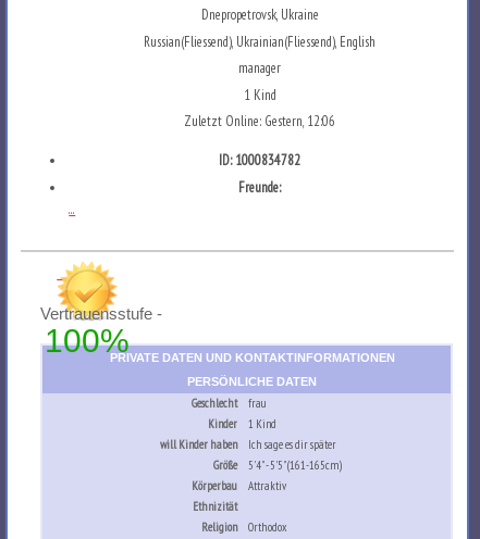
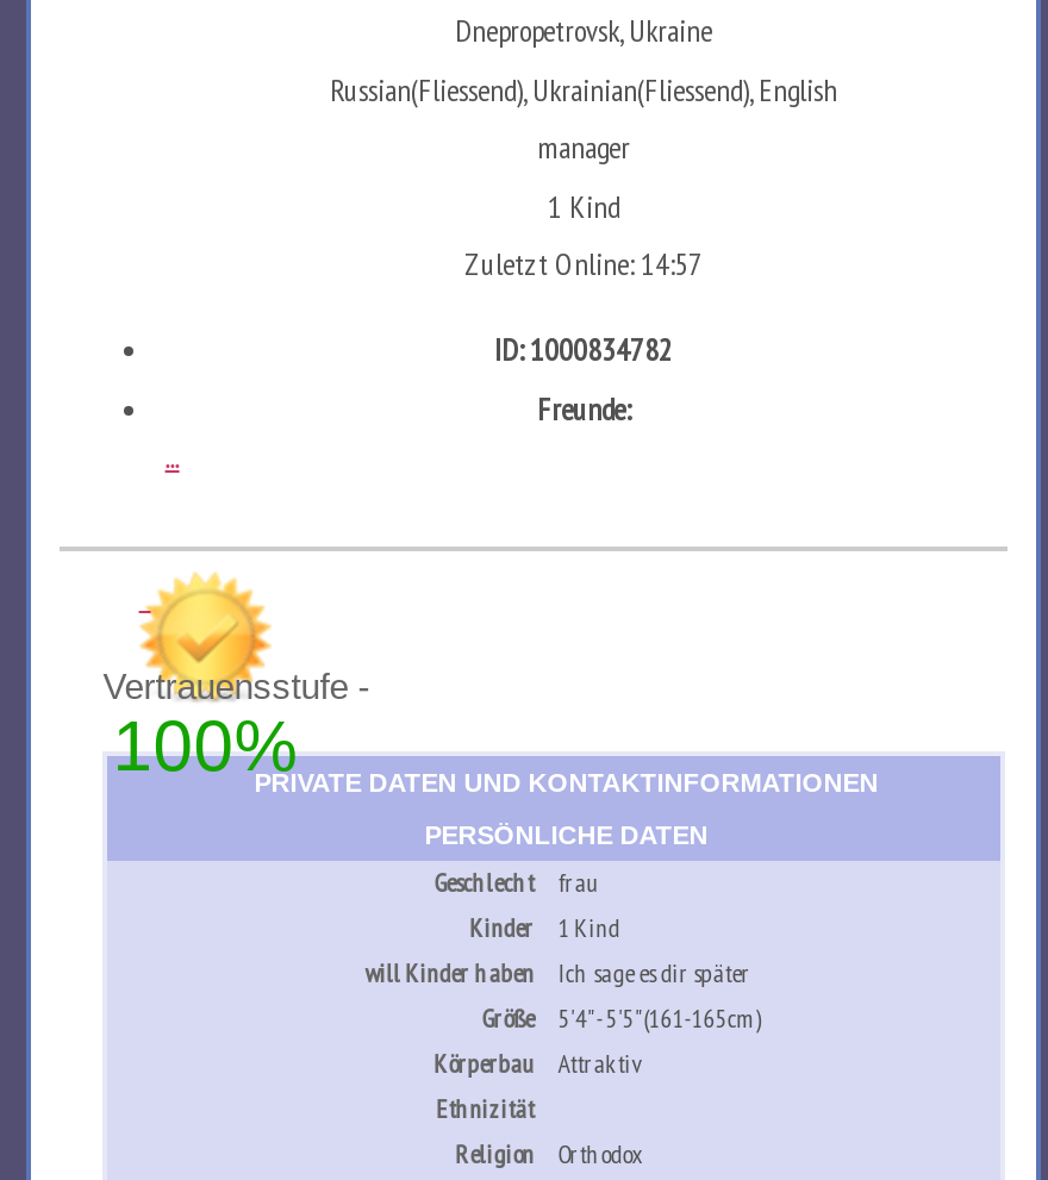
- Zuletzt Online: Gestern, 12:06
+ Zuletzt Online: 14:57
